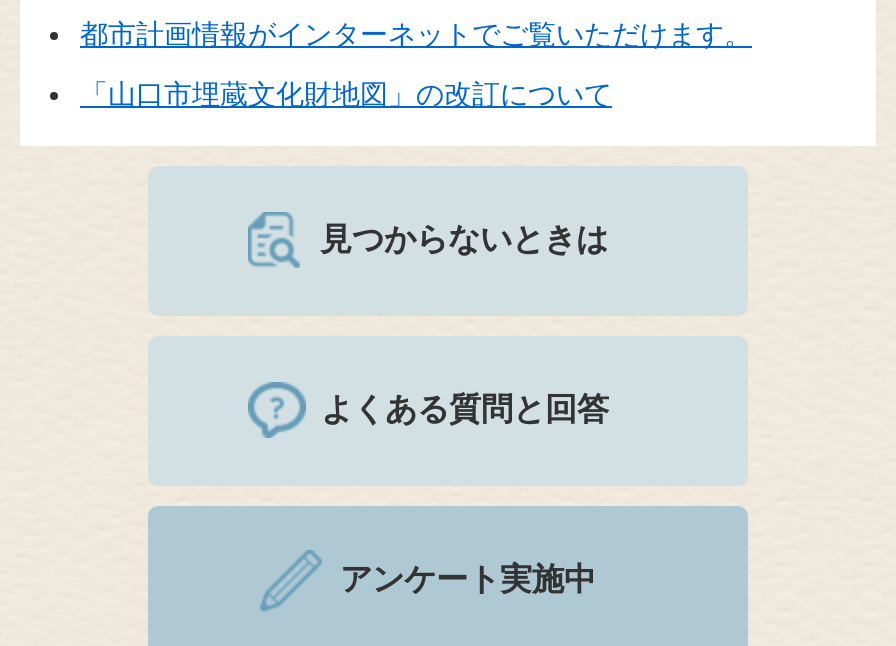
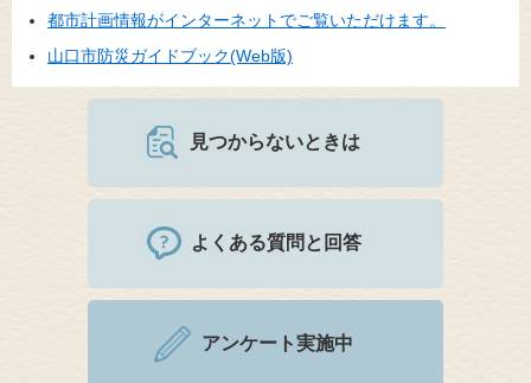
- 「山口市埋蔵文化財地図」の改訂について
+ 山口市防災ガイドブック(Web版)
